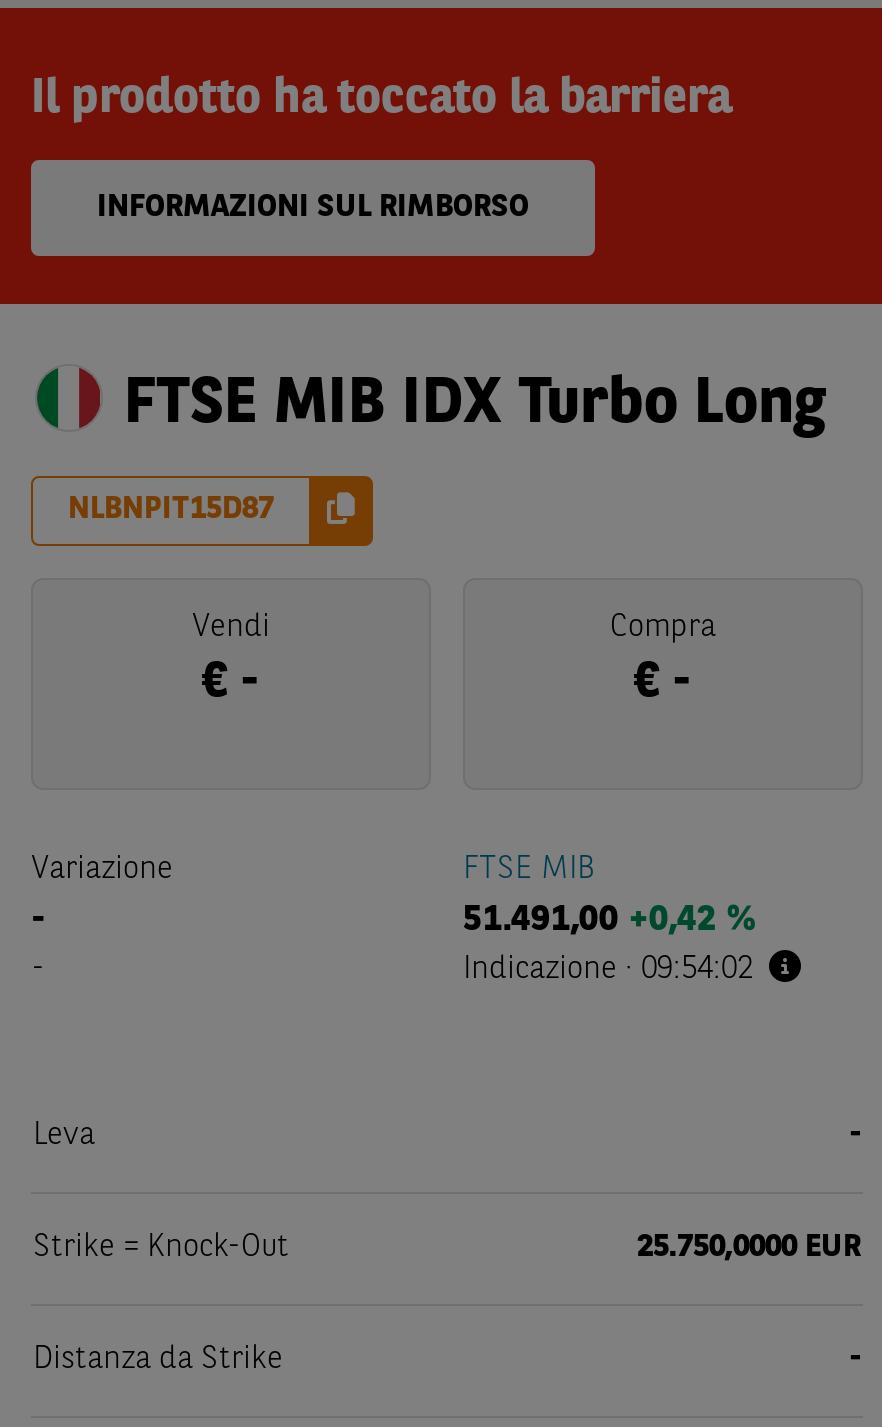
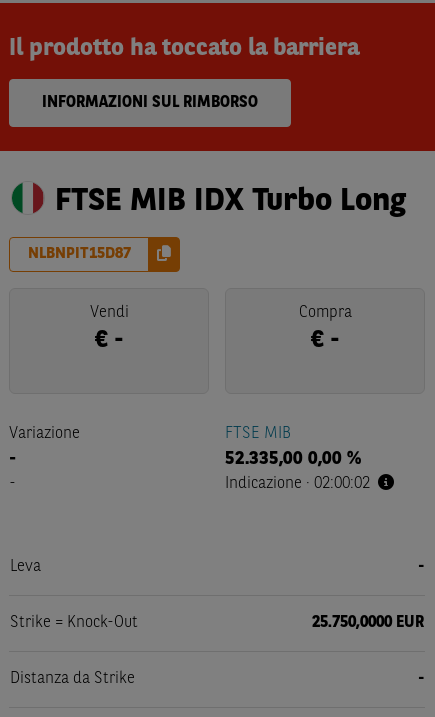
- 51.491,00 +0,42 %
+ 52.335,00 0,00 %

- Indicazione · 09:54:02
+ Indicazione · 02:00:02
